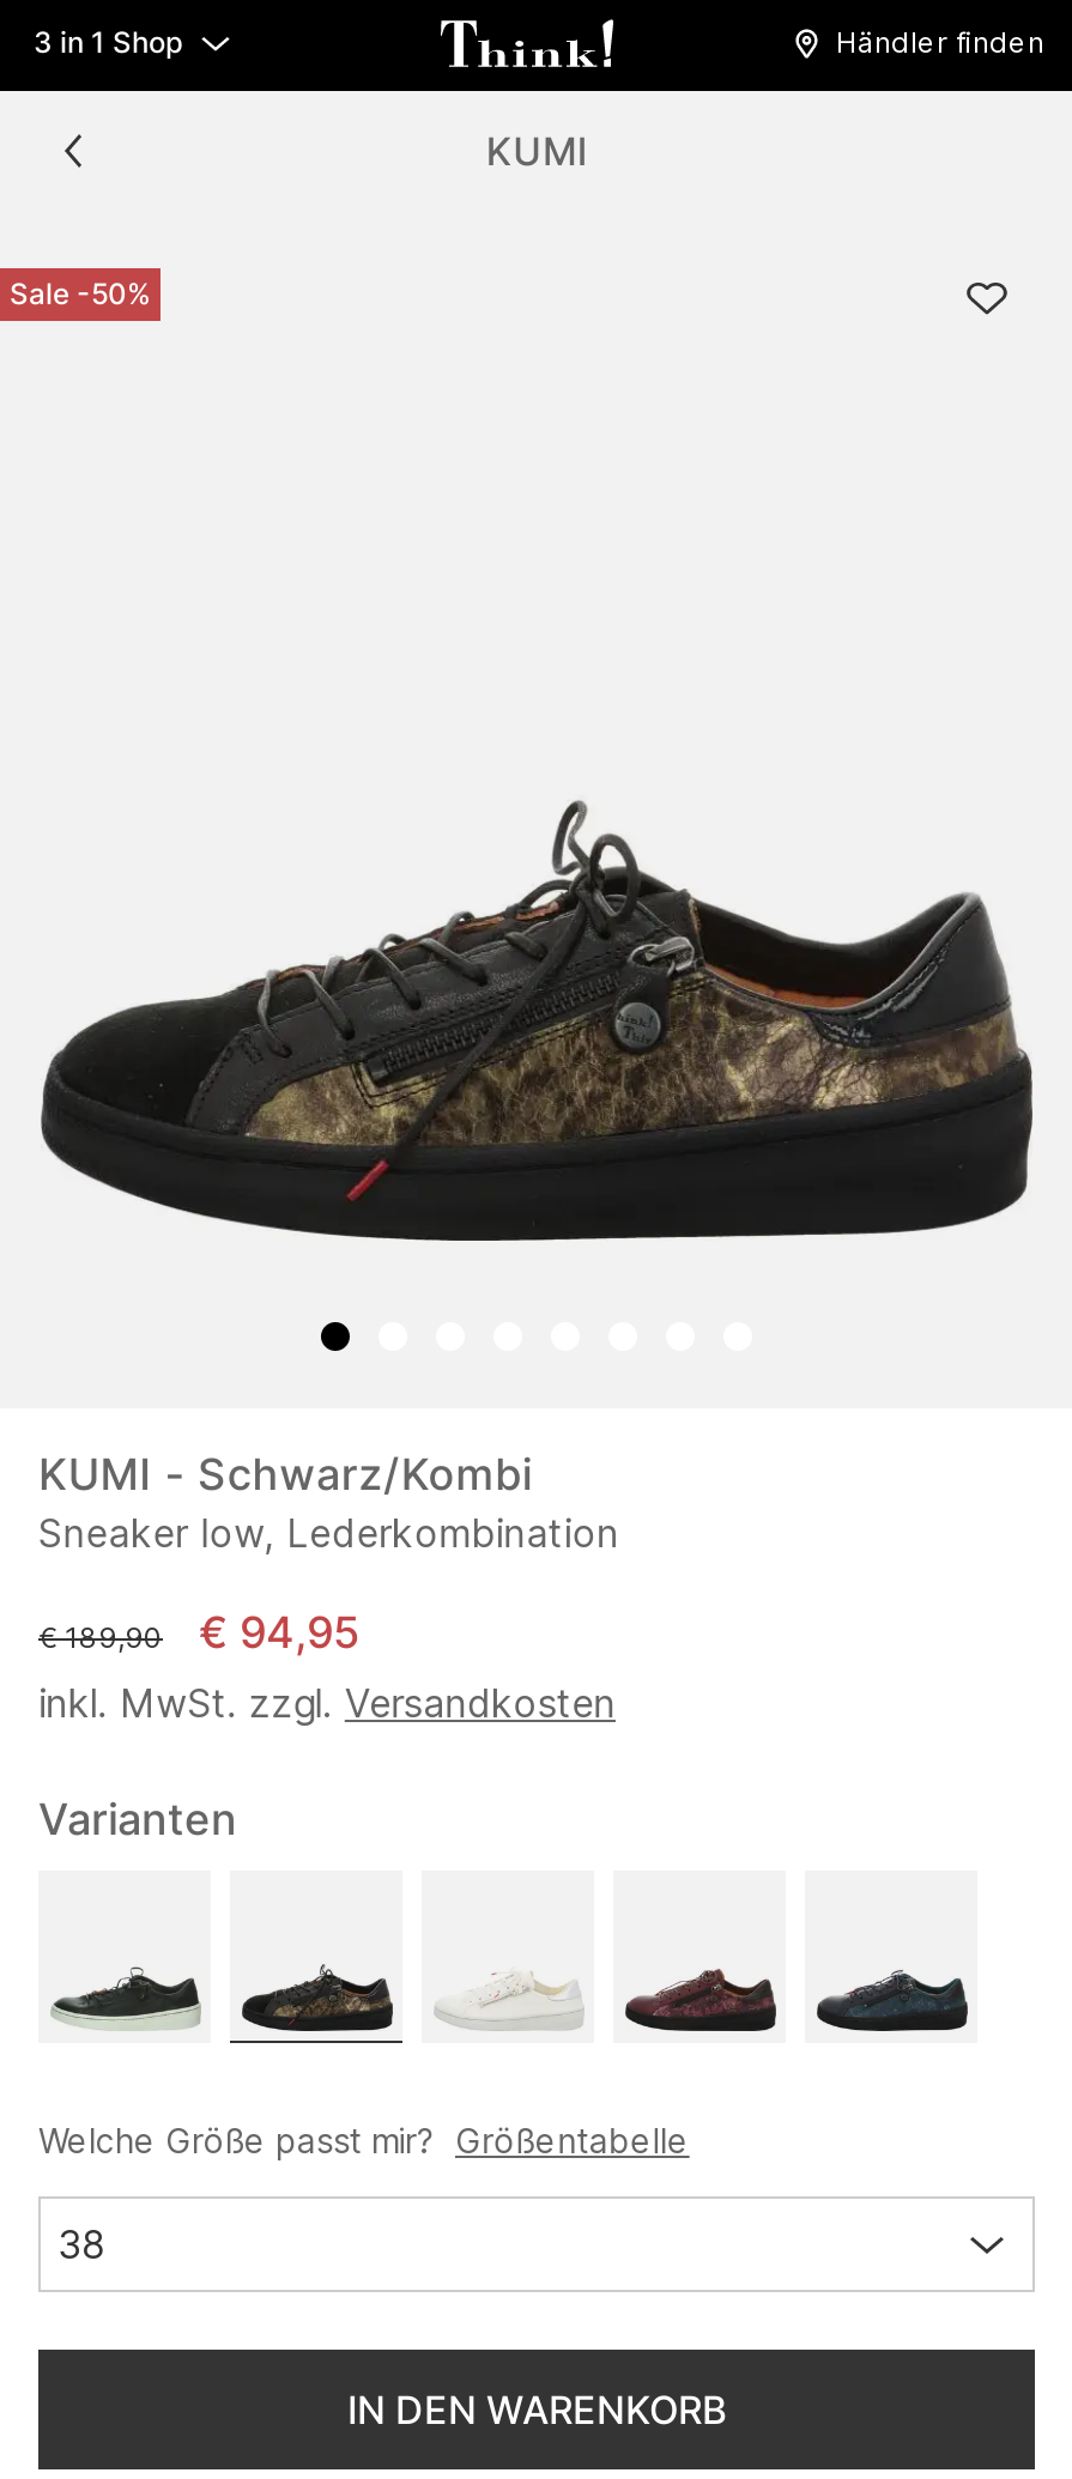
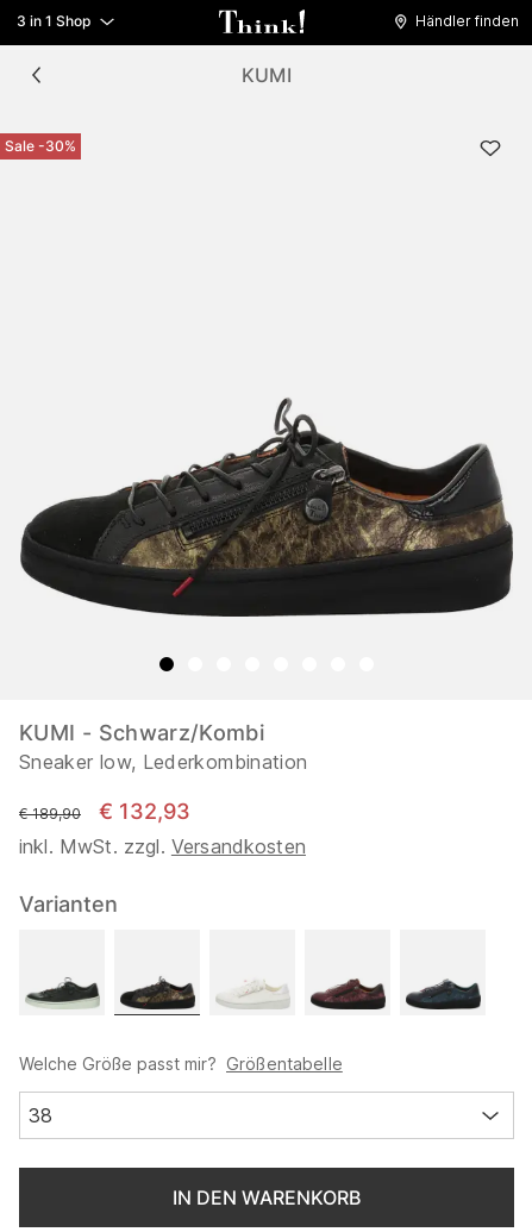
- Sale -50%
+ Sale -30%

- € 94,95
+ € 132,93
